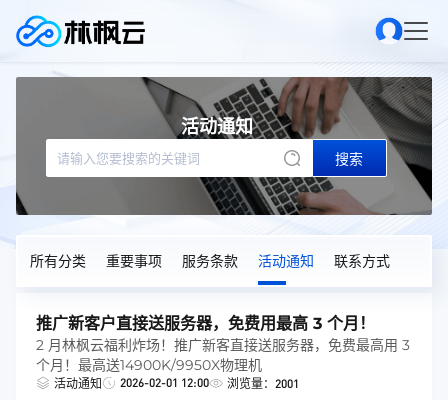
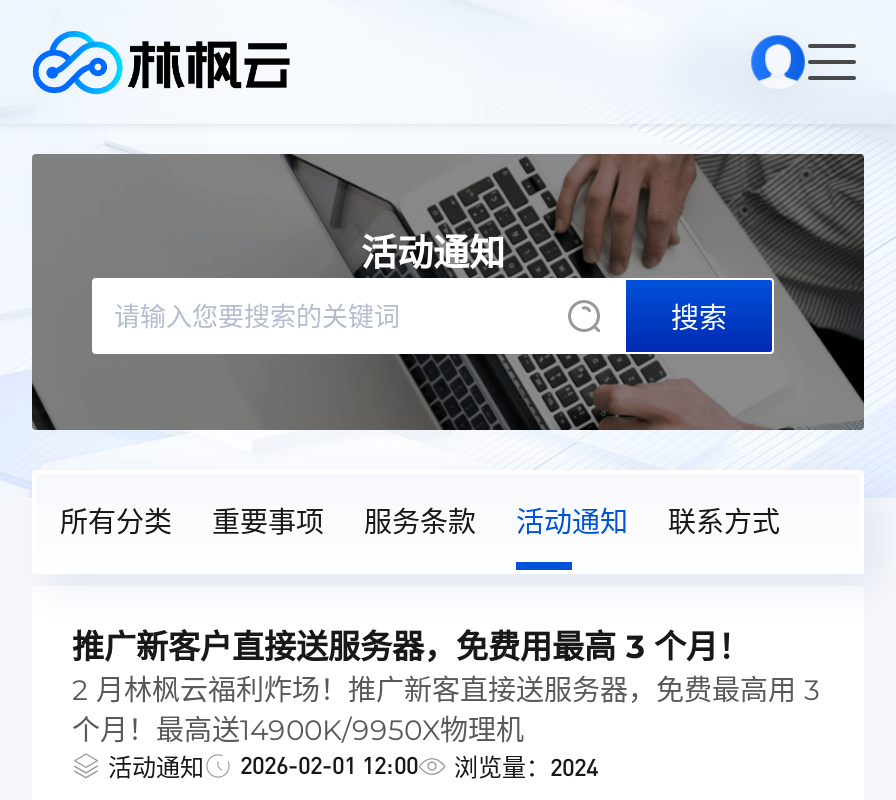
- 活动通知 2026-02-01 12:00 浏览量：2001
+ 活动通知 2026-02-01 12:00 浏览量：2024
